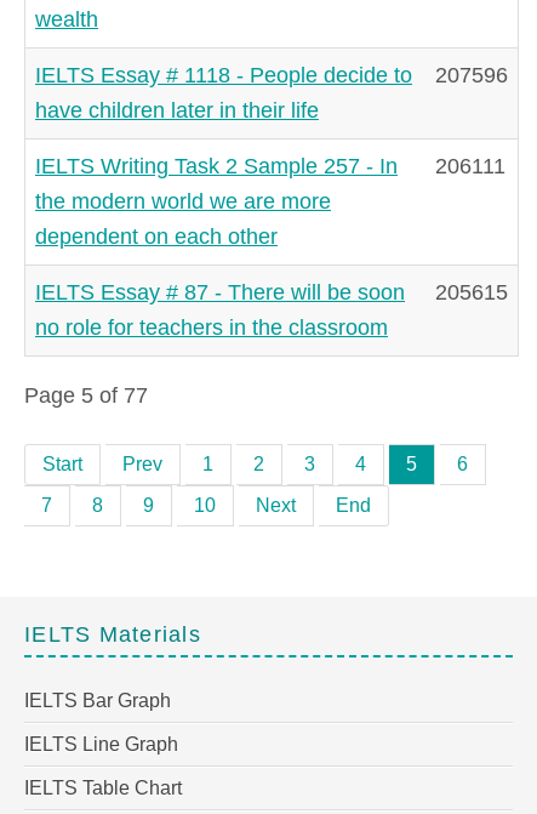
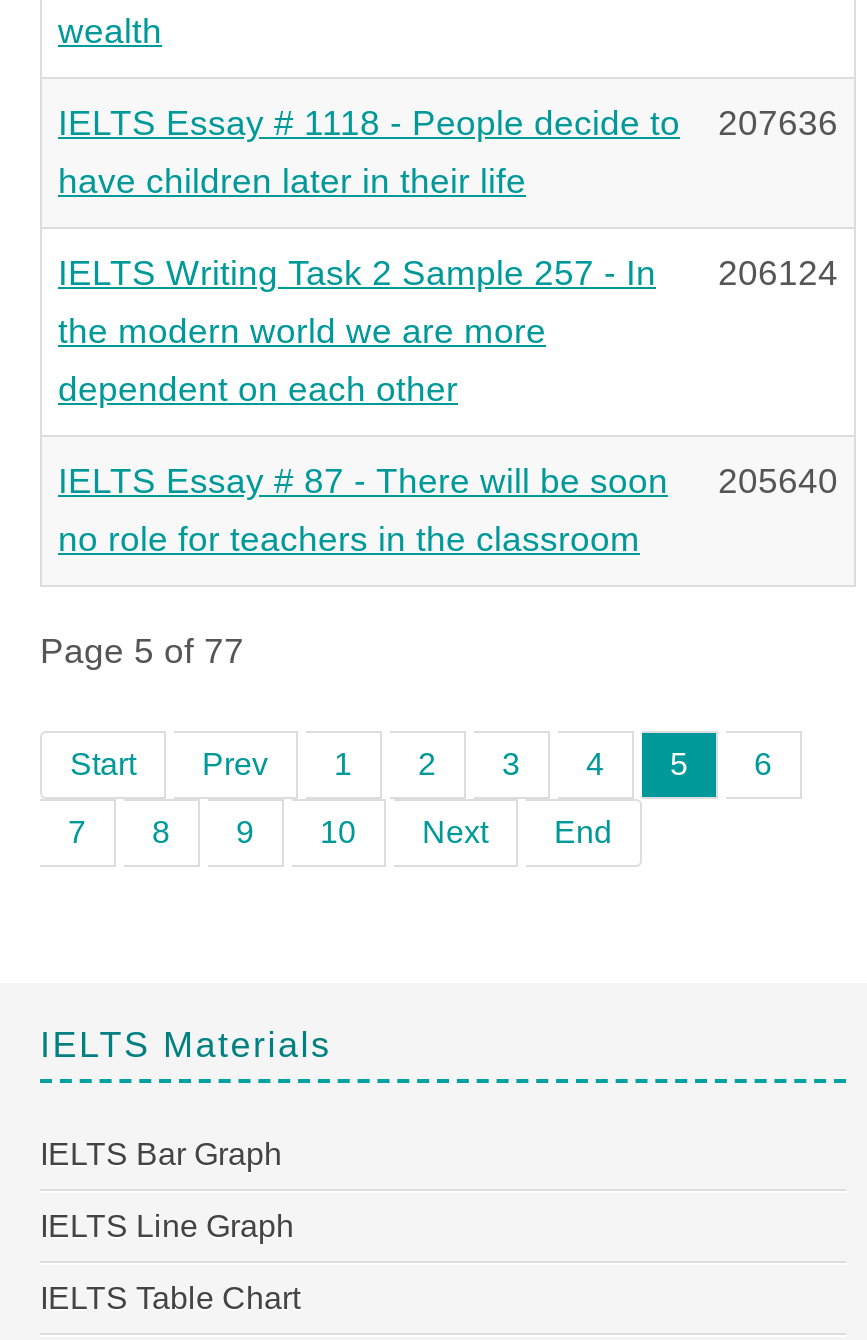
- IELTS Essay # 1118 - People decide to 207596
+ IELTS Essay # 1118 - People decide to 207636

- IELTS Writing Task 2 Sample 257 - In 206111
+ IELTS Writing Task 2 Sample 257 - In 206124

- IELTS Essay # 87 - There will be soon 205615
+ IELTS Essay # 87 - There will be soon 205640
